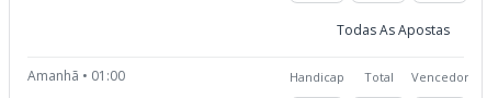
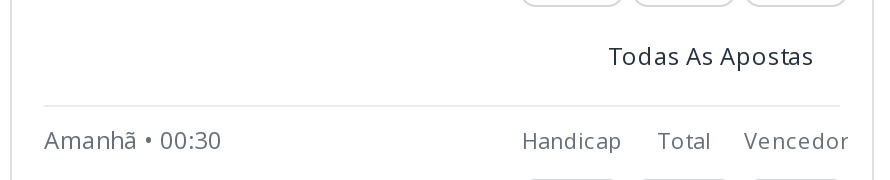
- Amanhã • 01:00
+ Amanhã • 00:30
